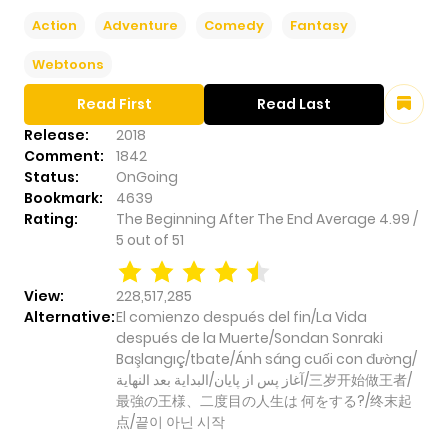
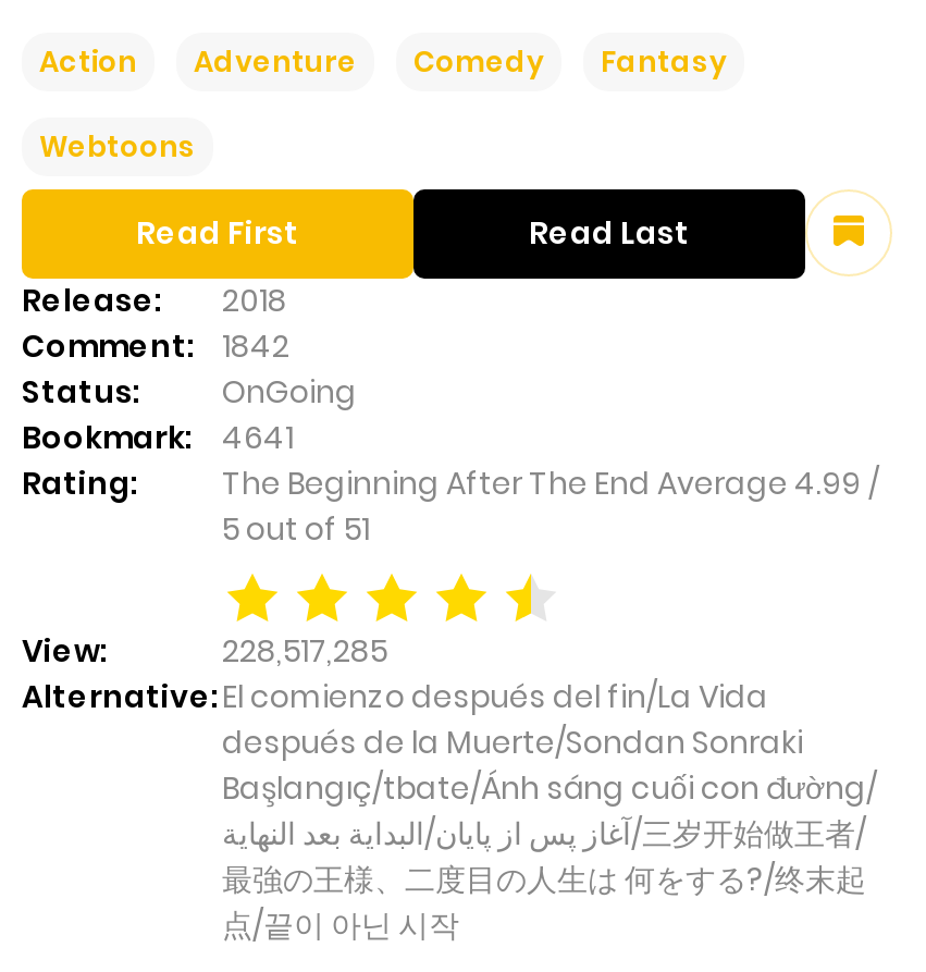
- Bookmark: 4639
+ Bookmark: 4641
